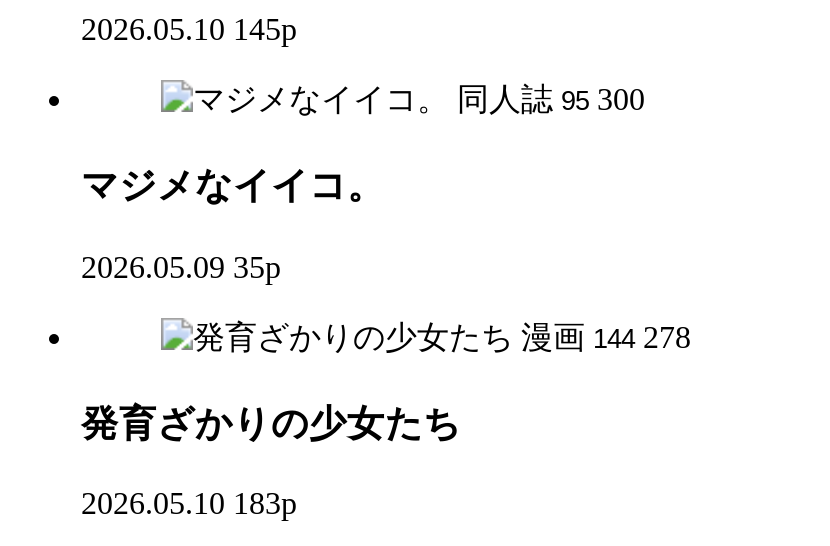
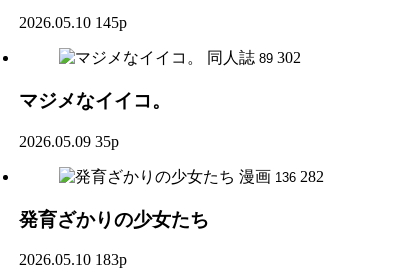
- 同人誌 95 300
+ 同人誌 89 302

- 漫画 144 278
+ 漫画 136 282
